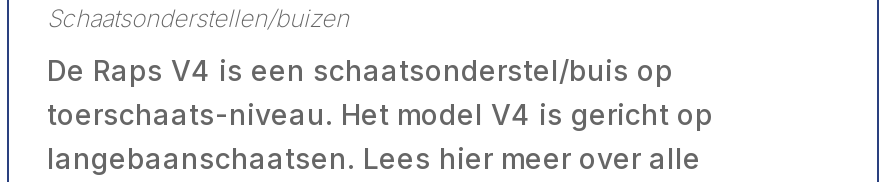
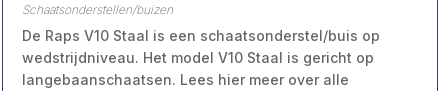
- De Raps V4 is een schaatsonderstel/buis op
- toerschaats-niveau. Het model V4 is gericht op
+ De Raps V10 Staal is een schaatsonderstel/buis op
+ wedstrijdniveau. Het model V10 Staal is gericht op
